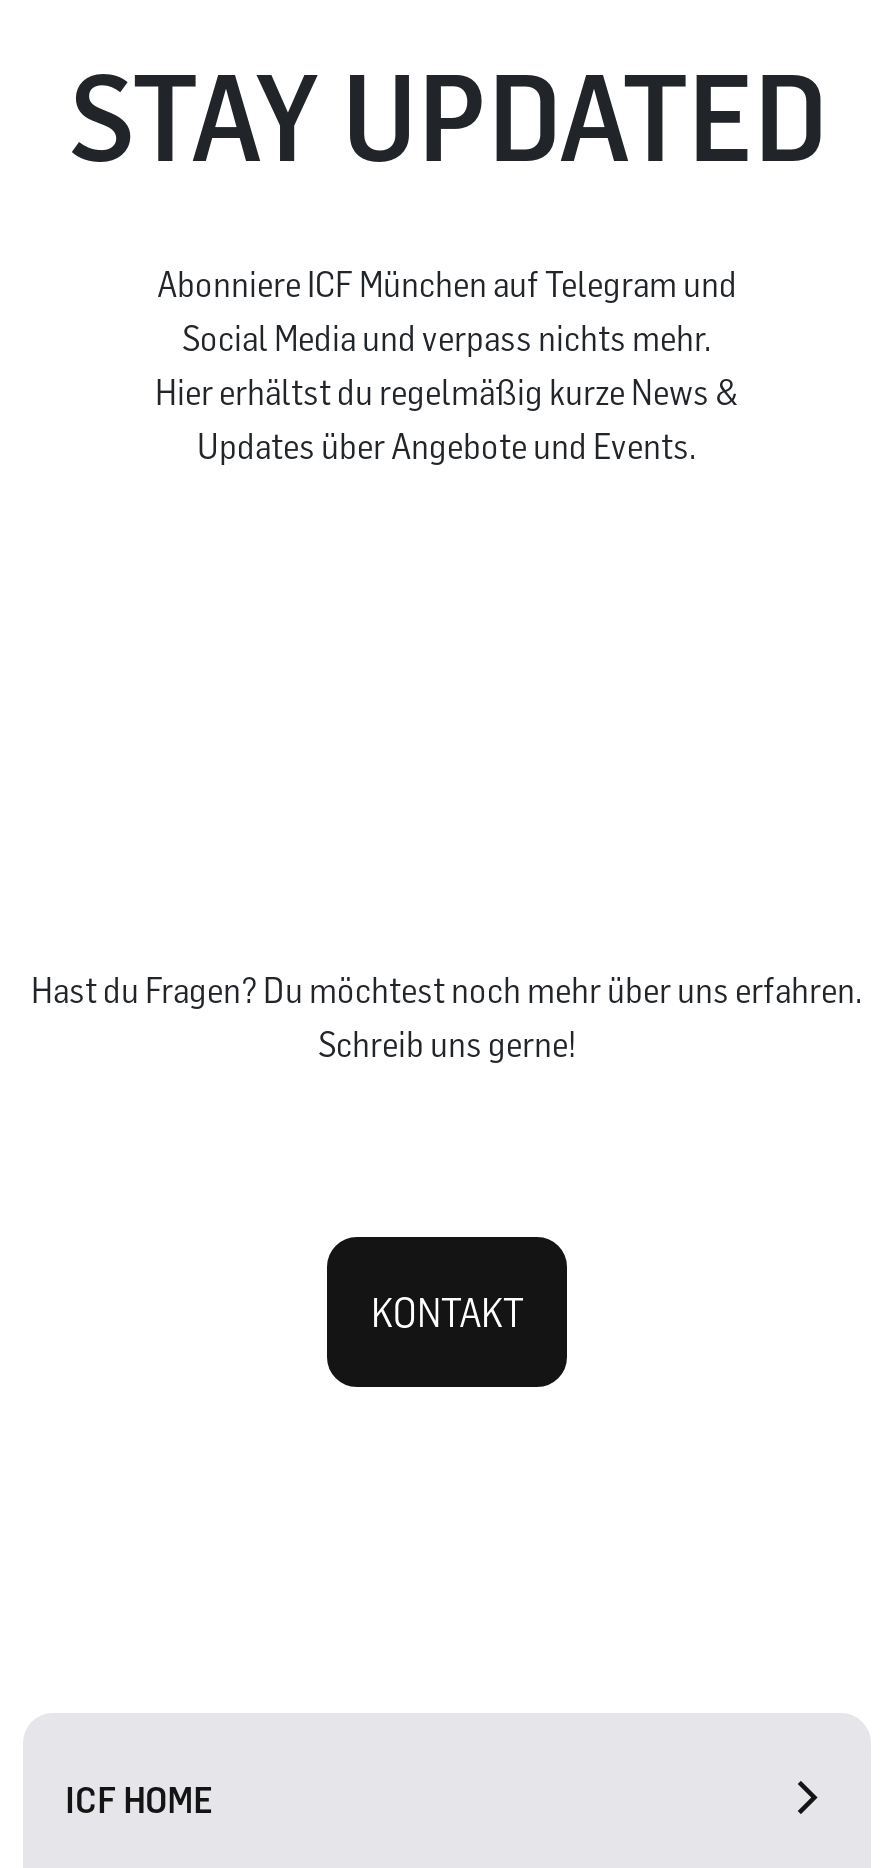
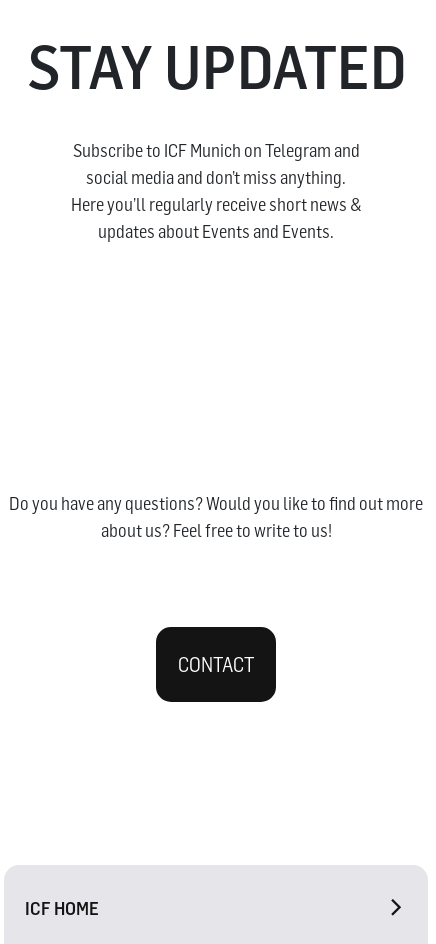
- Abonniere ICF München auf Telegram und
- Social Media und verpass nichts mehr.
- Hier erhältst du regelmäßig kurze News &
- Updates über Angebote und Events.
+ Subscribe to ICF Munich on Telegram and
+ social media and don’t miss anything.
+ Here you’ll regularly receive short news &
+ updates about Events and Events.

- Hast du Fragen? Du möchtest noch mehr über uns erfahren.
- Schreib uns gerne!
+ Do you have any questions? Would you like to find out more
+ about us? Feel free to write to us!

- KONTAKT
+ CONTACT
